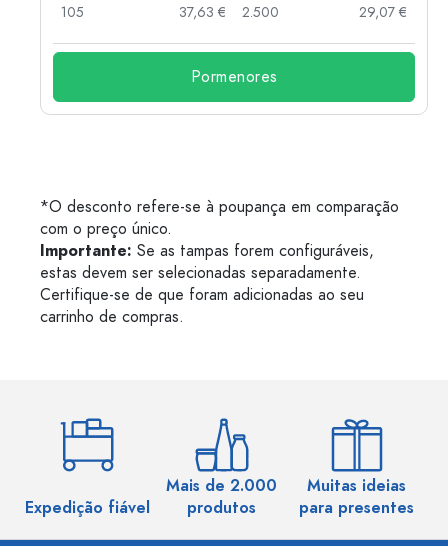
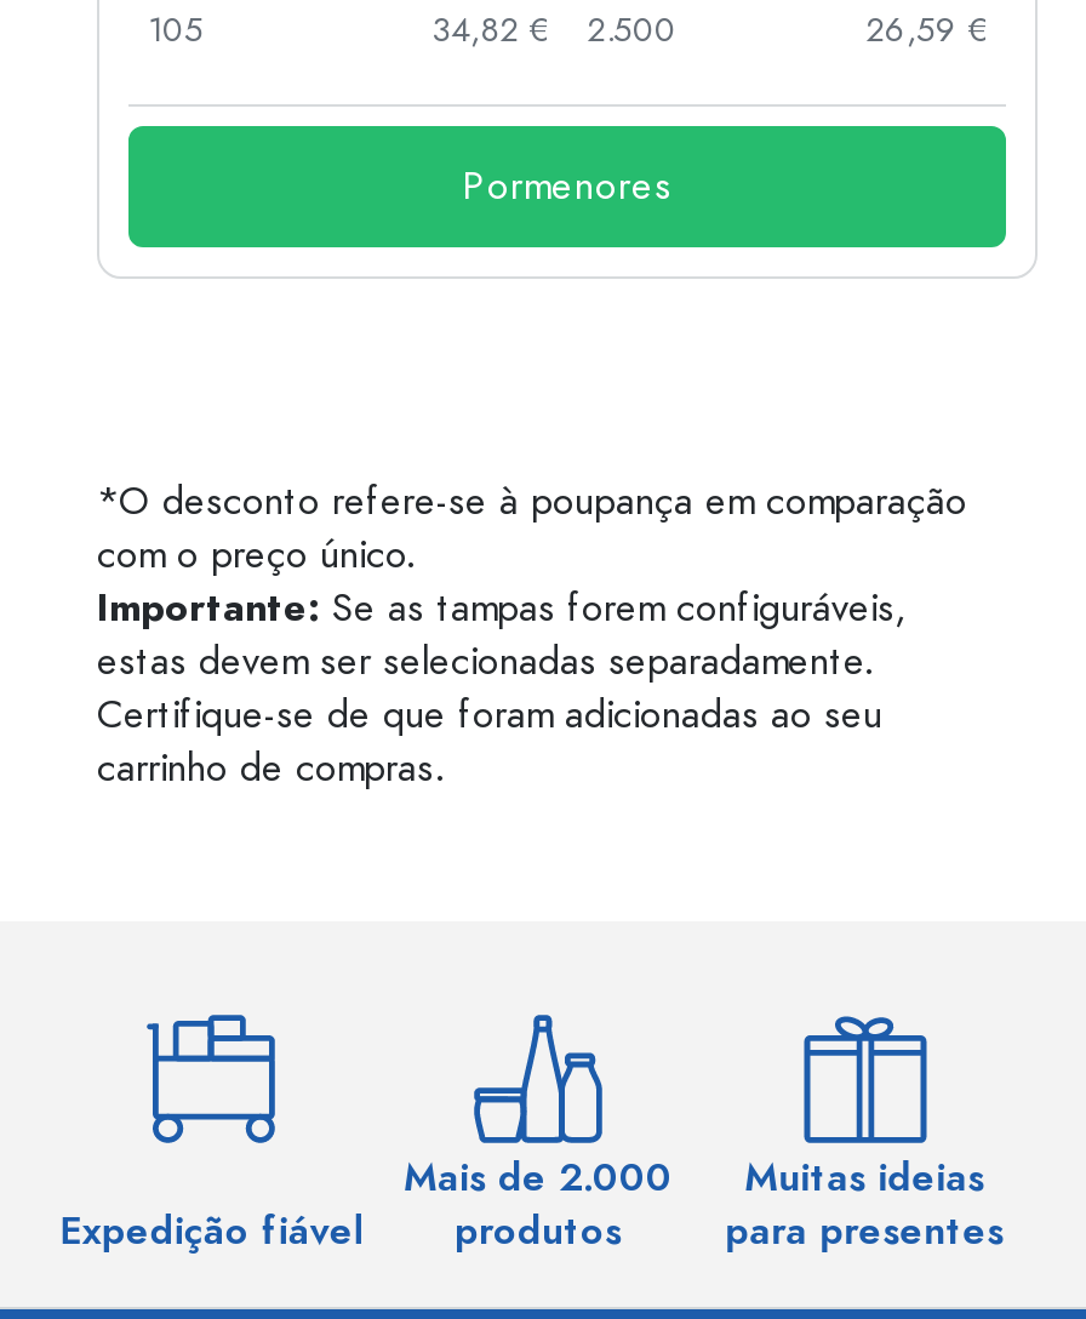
- 37,63 € 2.500
+ 34,82 € 2.500

- 29,07 €
+ 26,59 €
